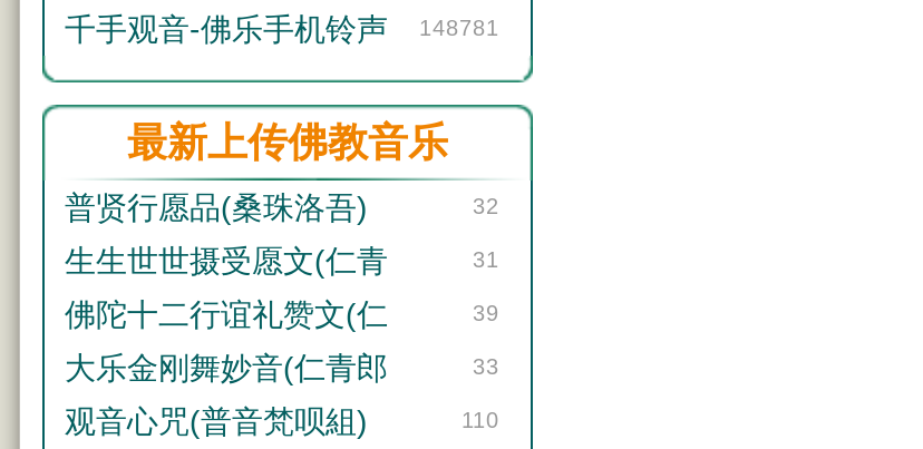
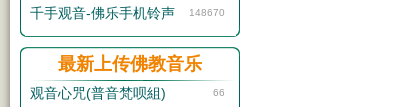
- 千手观音-佛乐手机铃声 148781
+ 千手观音-佛乐手机铃声 148670

- 普贤行愿品(桑珠洛吾)
- 32
- 生生世世摄受愿文(仁青
- 31
- 佛陀十二行谊礼赞文(仁
- 39
- 大乐金刚舞妙音(仁青郎
- 33

- 110
+ 66
